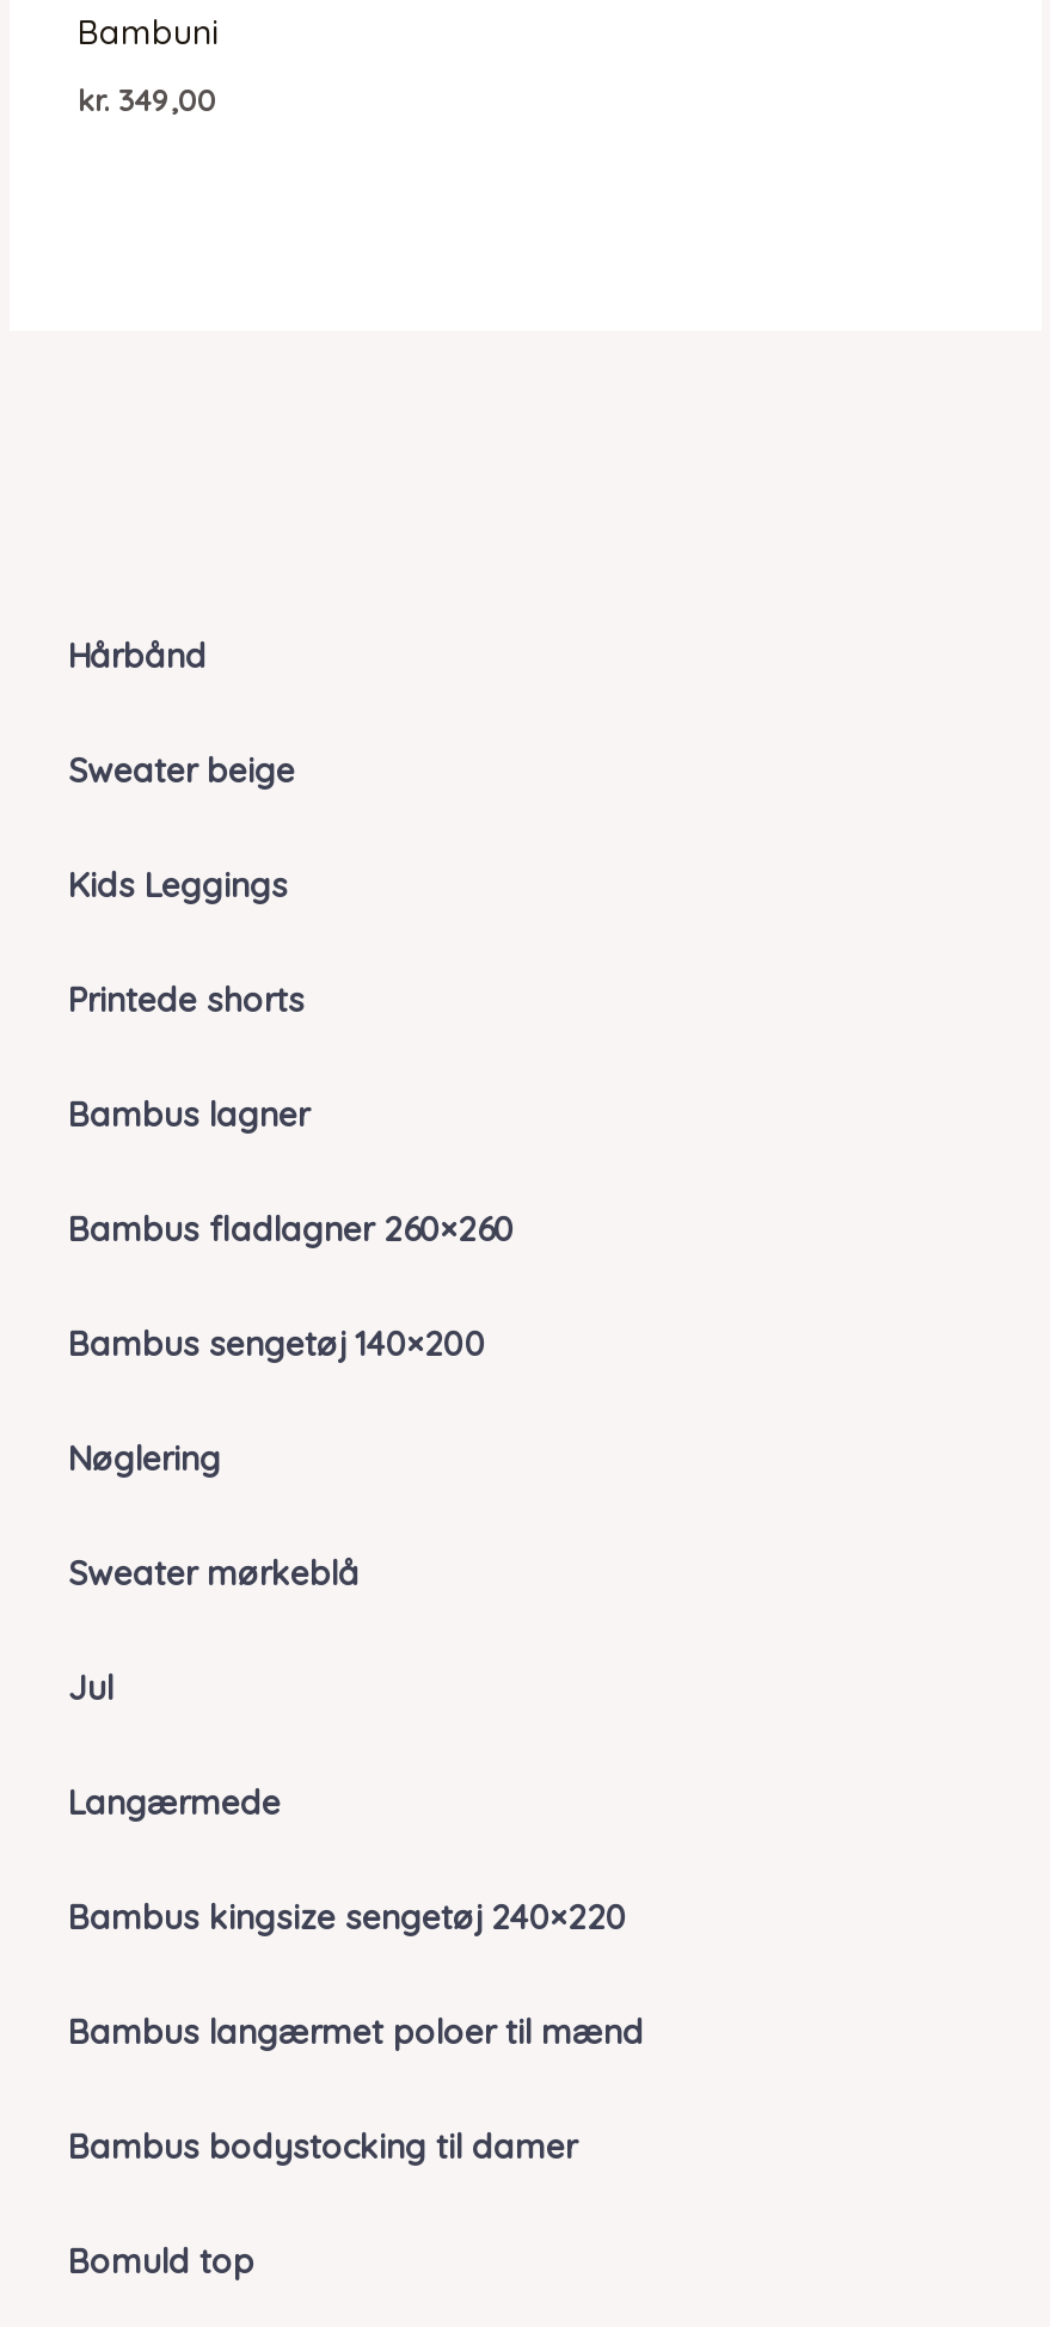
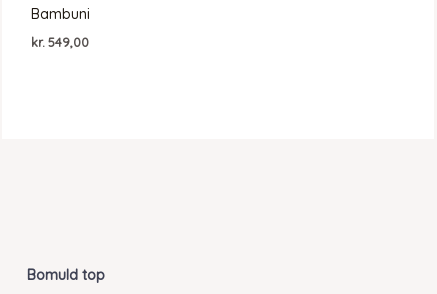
- kr. 349,00
+ kr. 549,00

- Hårbånd
- Sweater beige
- Kids Leggings
- Printede shorts
- Bambus lagner
- Bambus fladlagner 260×260
- Bambus sengetøj 140×200
- Nøglering
- Sweater mørkeblå
- Jul
- Langærmede
- Bambus kingsize sengetøj 240×220
- Bambus langærmet poloer til mænd
- Bambus bodystocking til damer
